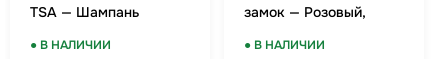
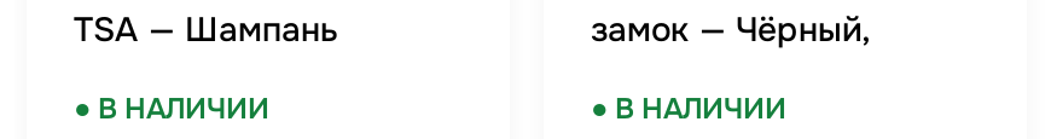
- замок — Розовый,
+ замок — Чёрный,
